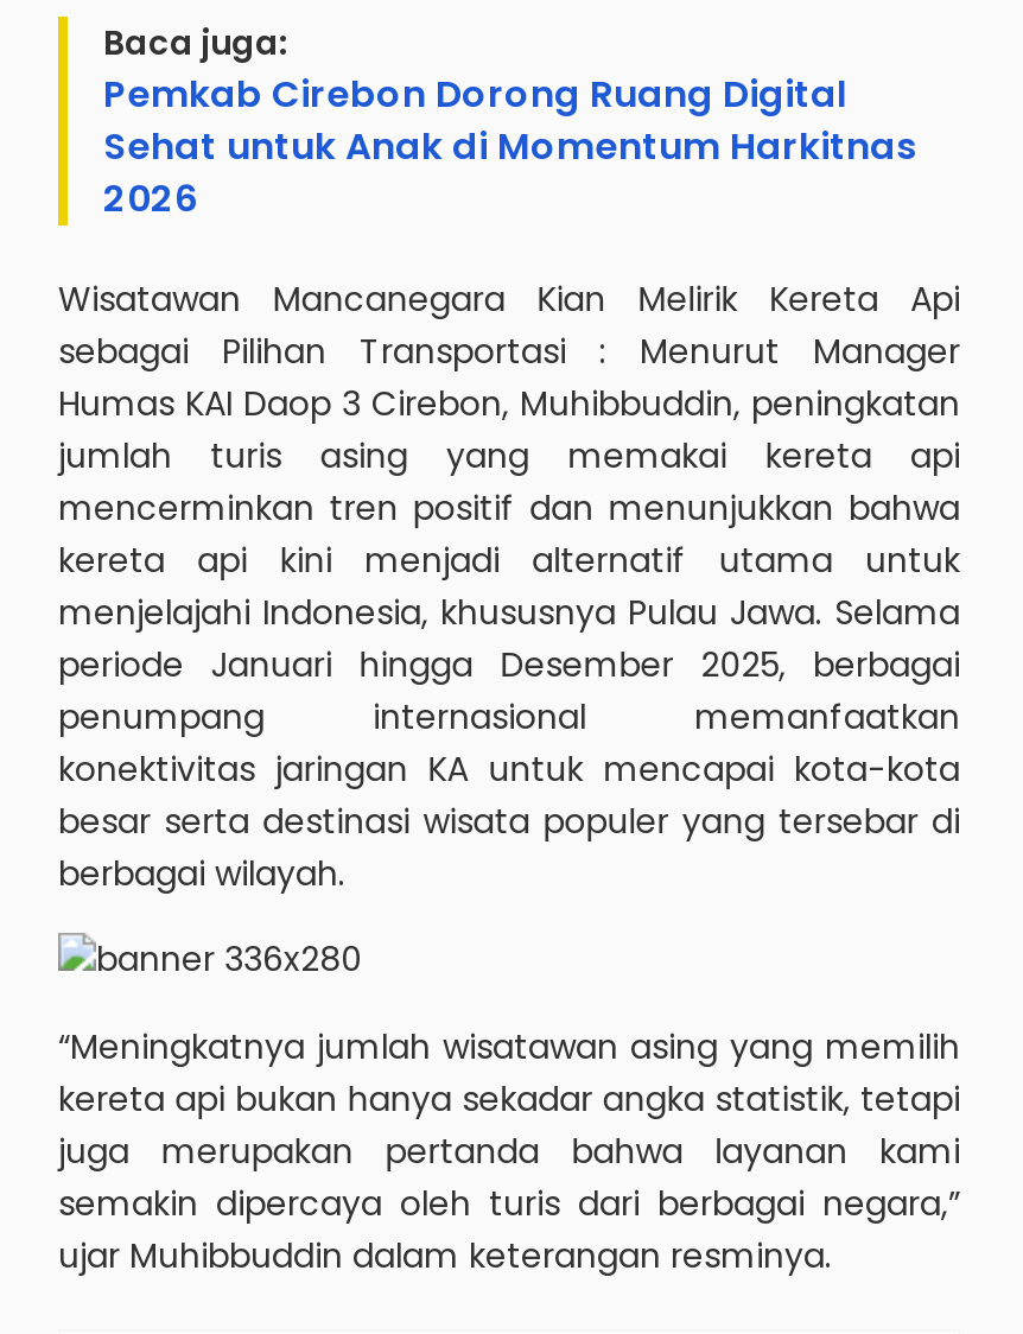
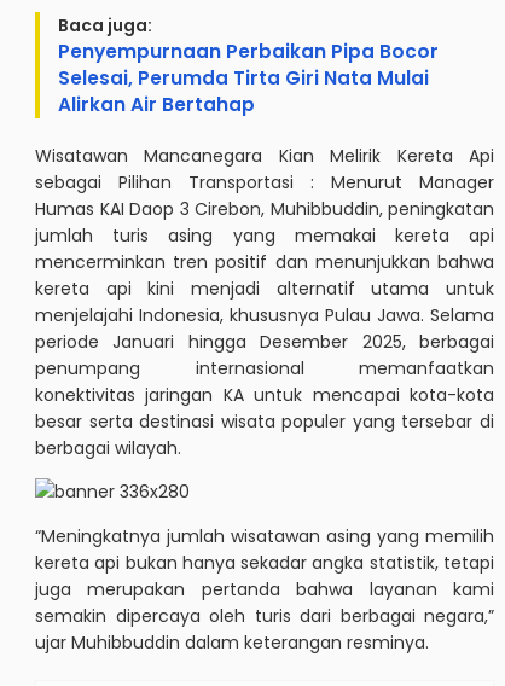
- Pemkab Cirebon Dorong Ruang Digital
- Sehat untuk Anak di Momentum Harkitnas
- 2026
+ Penyempurnaan Perbaikan Pipa Bocor
+ Selesai, Perumda Tirta Giri Nata Mulai
+ Alirkan Air Bertahap
